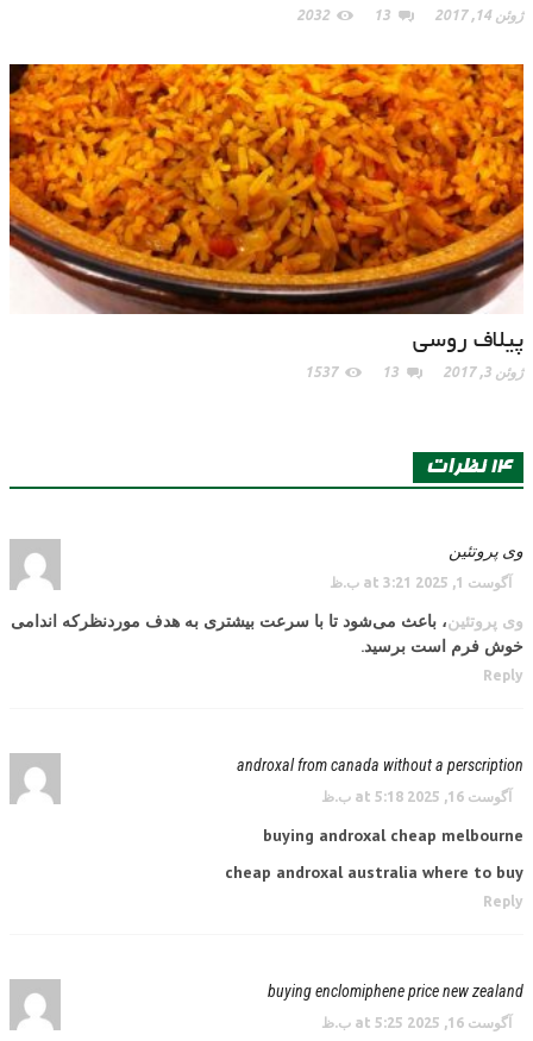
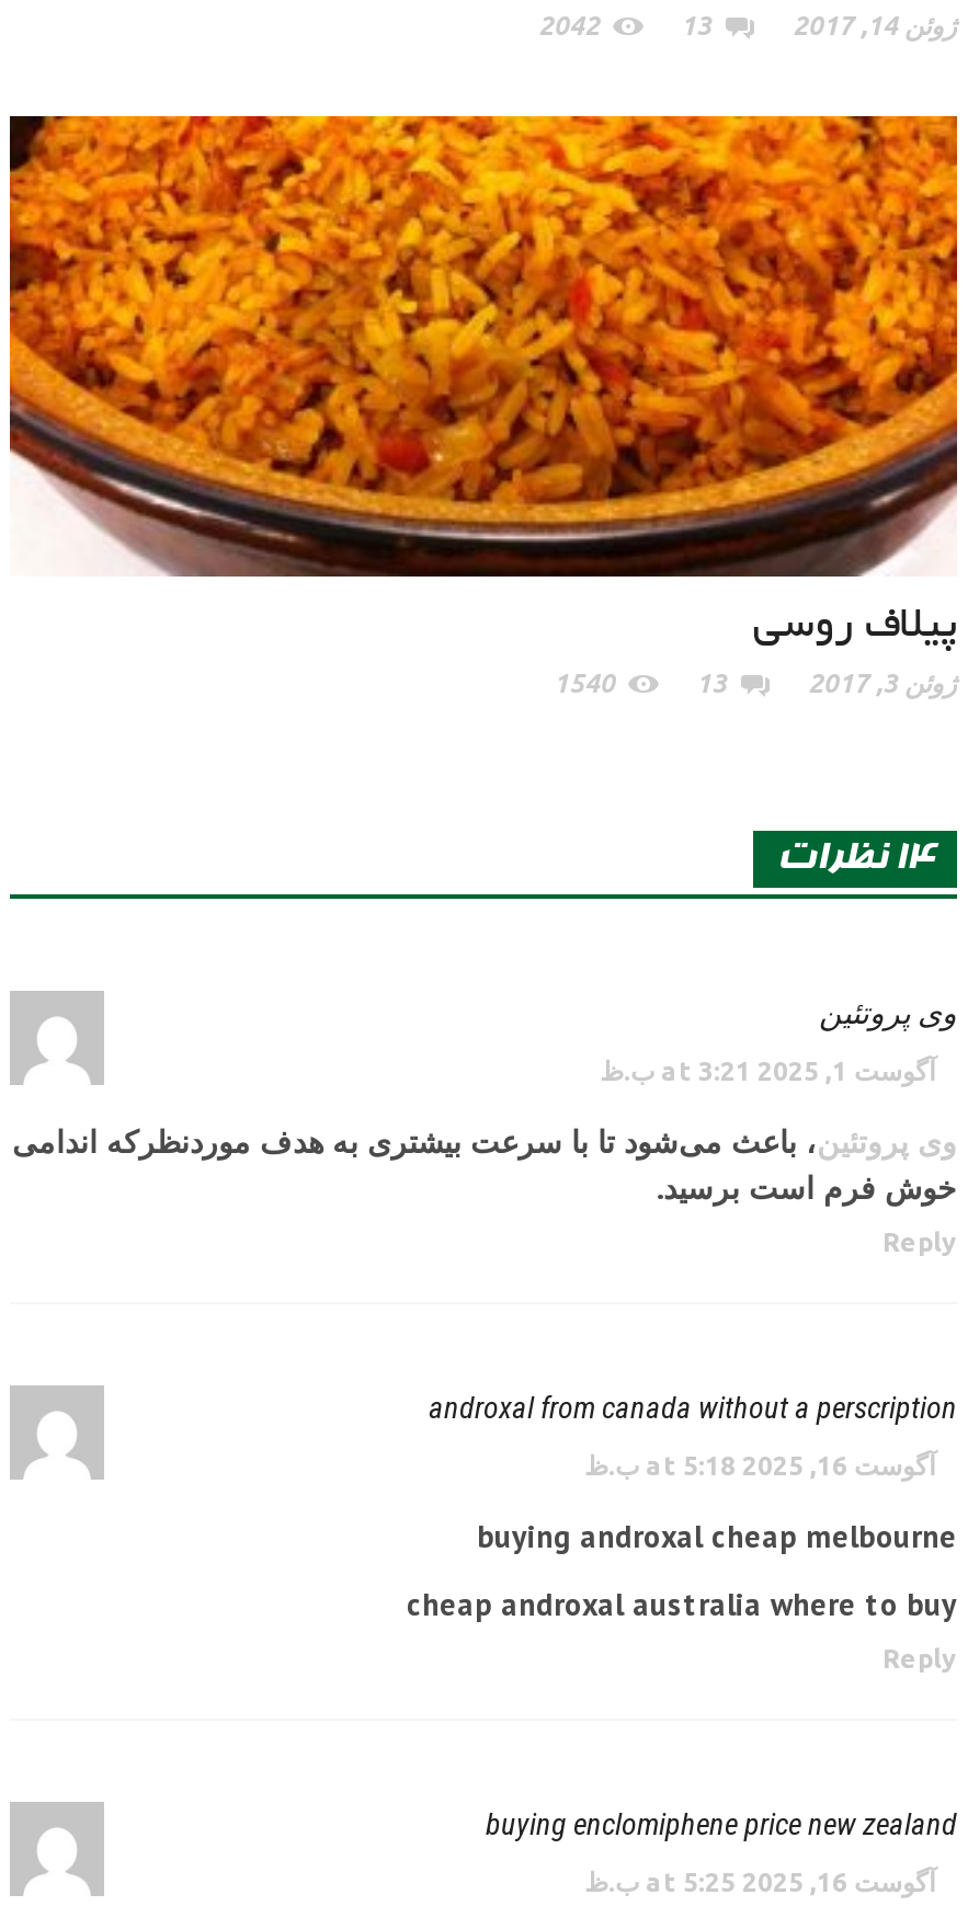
- 2032
+ 2042

- 1537
+ 1540
